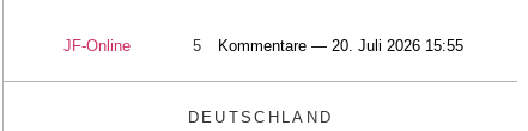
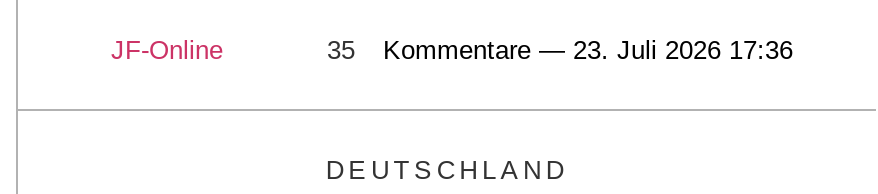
- 5
+ 35

- Kommentare — 20. Juli 2026 15:55
+ Kommentare — 23. Juli 2026 17:36
